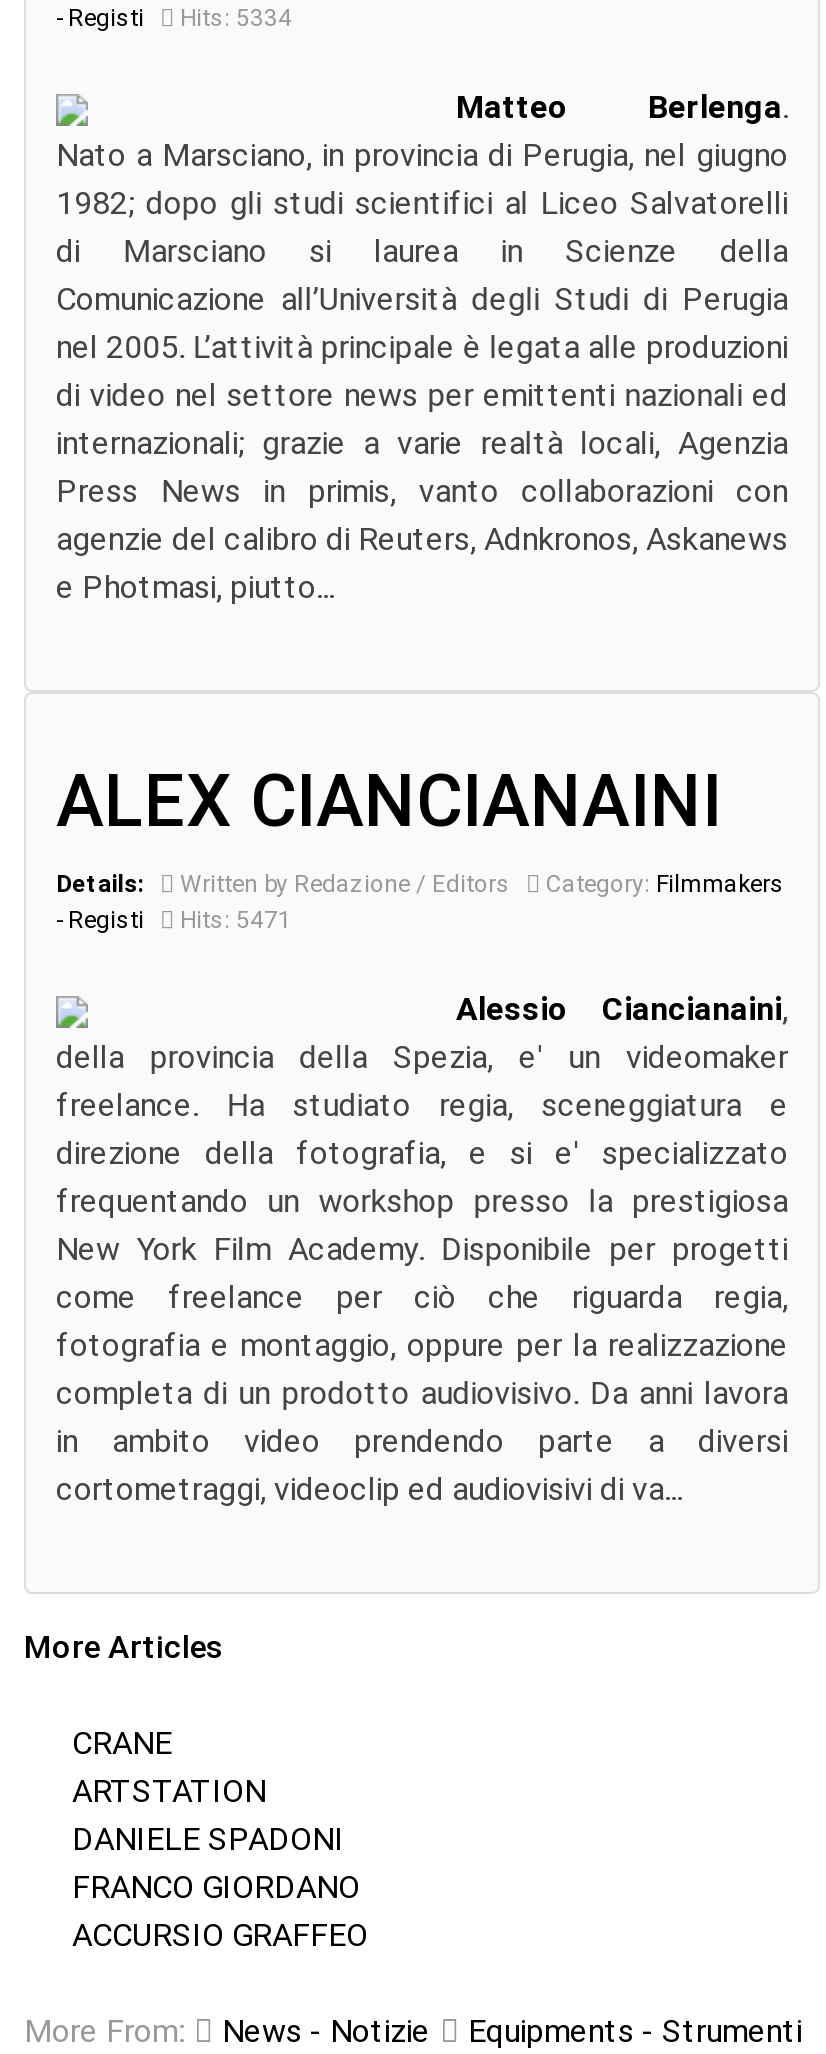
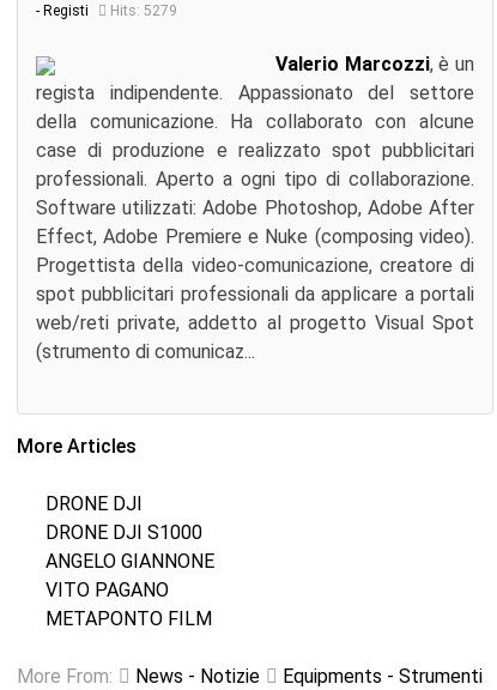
- Hits: 5334
- Matteo Berlenga.
- Nato a Marsciano, in provincia di Perugia, nel giugno
- 1982; dopo gli studi scientifici al Liceo Salvatorelli
- di Marsciano si laurea in Scienze della
- Comunicazione all’Università degli Studi di Perugia
- nel 2005. L’attività principale è legata alle produzioni
- di video nel settore news per emittenti nazionali ed
- internazionali; grazie a varie realtà locali, Agenzia
- Press News in primis, vanto collaborazioni con
- agenzie del calibro di Reuters, Adnkronos, Askanews
- e Photmasi, piutto...
- ALEX CIANCIANAINI
- Details:
- Written by Redazione / Editors
- Category: Filmmakers
- - Registi
- Hits: 5471
- Alessio Ciancianaini,
- della provincia della Spezia, e' un videomaker
- freelance. Ha studiato regia, sceneggiatura e
- direzione della fotografia, e si e' specializzato
- frequentando un workshop presso la prestigiosa
- New York Film Academy. Disponibile per progetti
- come freelance per ciò che riguarda regia,
- fotografia e montaggio, oppure per la realizzazione
- completa di un prodotto audiovisivo. Da anni lavora
- in ambito video prendendo parte a diversi
- cortometraggi, videoclip ed audiovisivi di va...
+ Hits: 5279
+ Valerio Marcozzi, è un
+ regista indipendente. Appassionato del settore
+ della comunicazione. Ha collaborato con alcune
+ case di produzione e realizzato spot pubblicitari
+ professionali. Aperto a ogni tipo di collaborazione.
+ Software utilizzati: Adobe Photoshop, Adobe After
+ Effect, Adobe Premiere e Nuke (composing video).
+ Progettista della video-comunicazione, creatore di
+ spot pubblicitari professionali da applicare a portali
+ web/reti private, addetto al progetto Visual Spot
+ (strumento di comunicaz...

- CRANE
- ARTSTATION
- DANIELE SPADONI
- FRANCO GIORDANO
- ACCURSIO GRAFFEO
+ DRONE DJI
+ DRONE DJI S1000
+ ANGELO GIANNONE
+ VITO PAGANO
+ METAPONTO FILM
